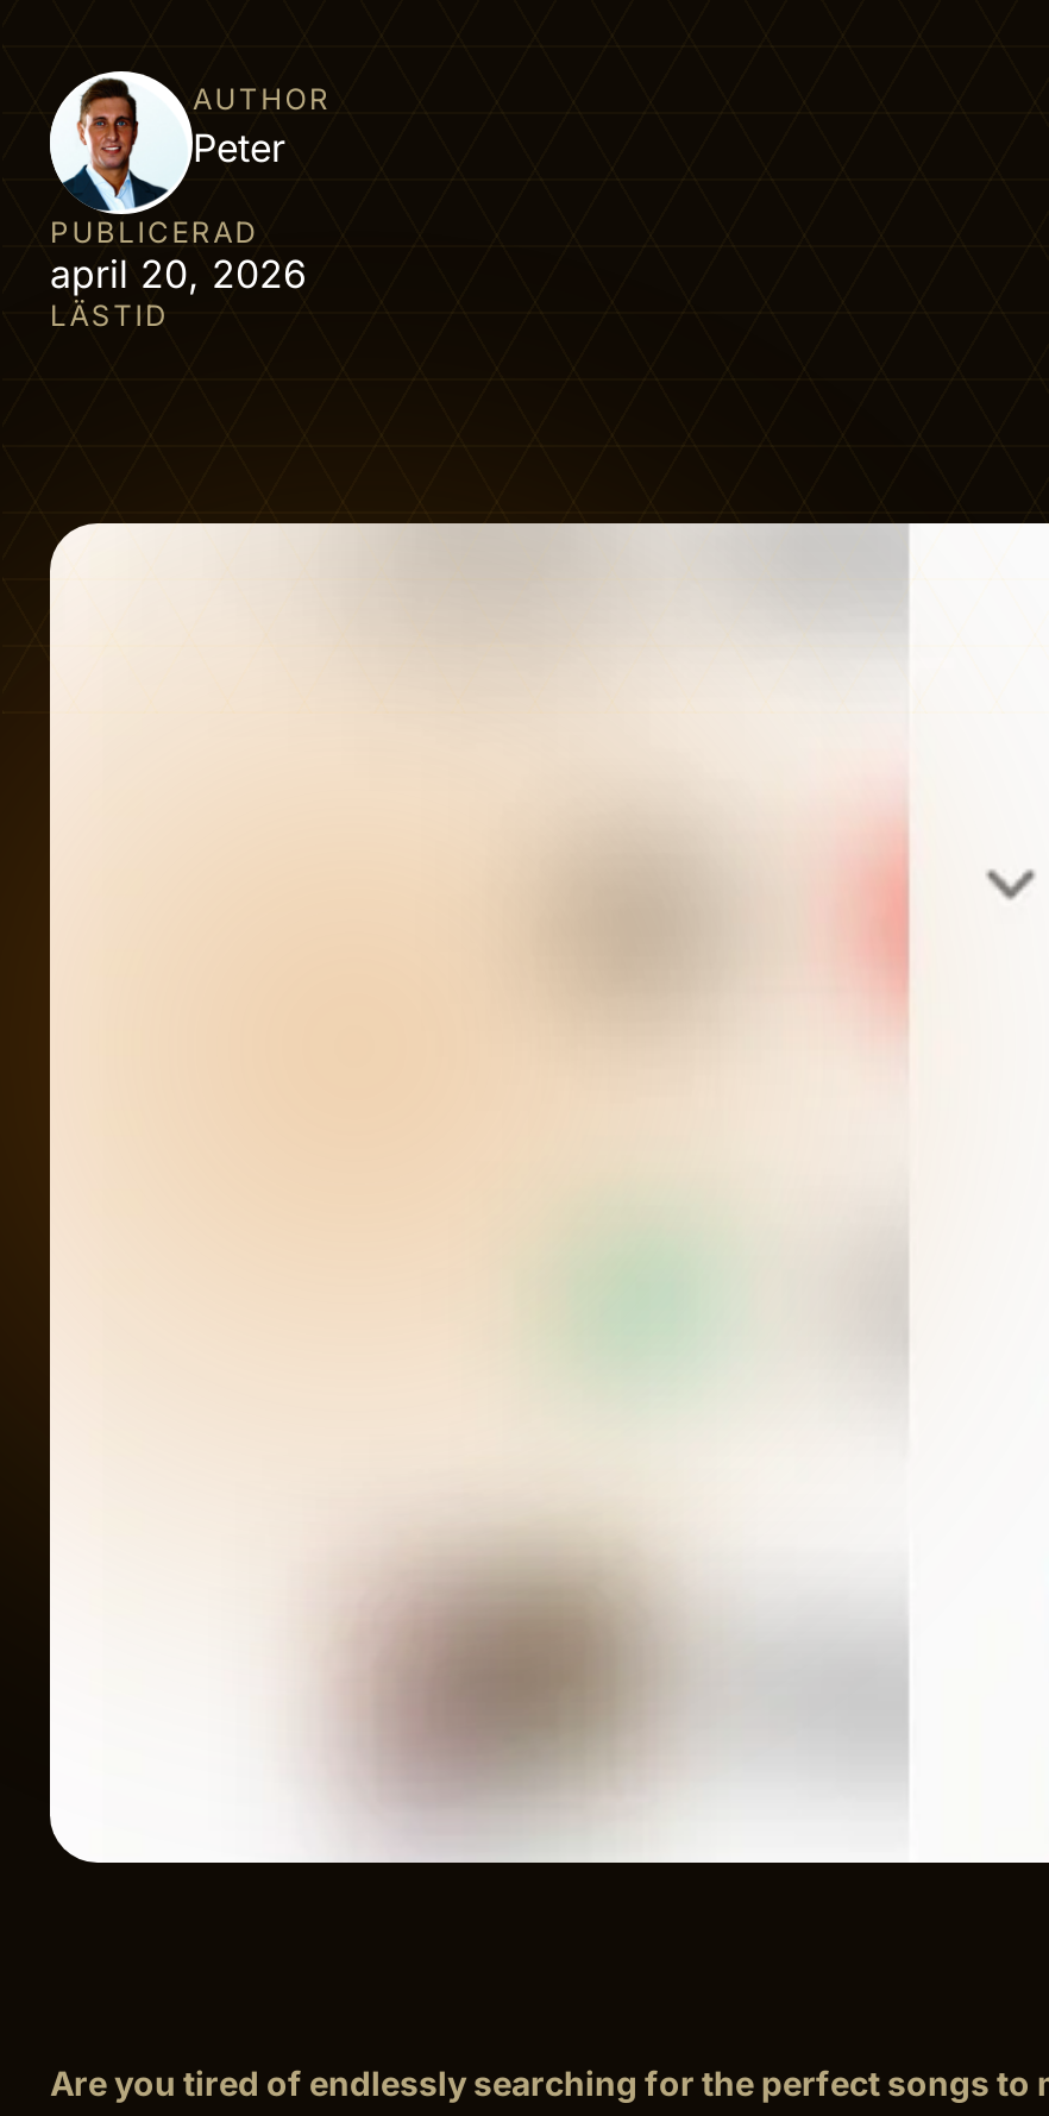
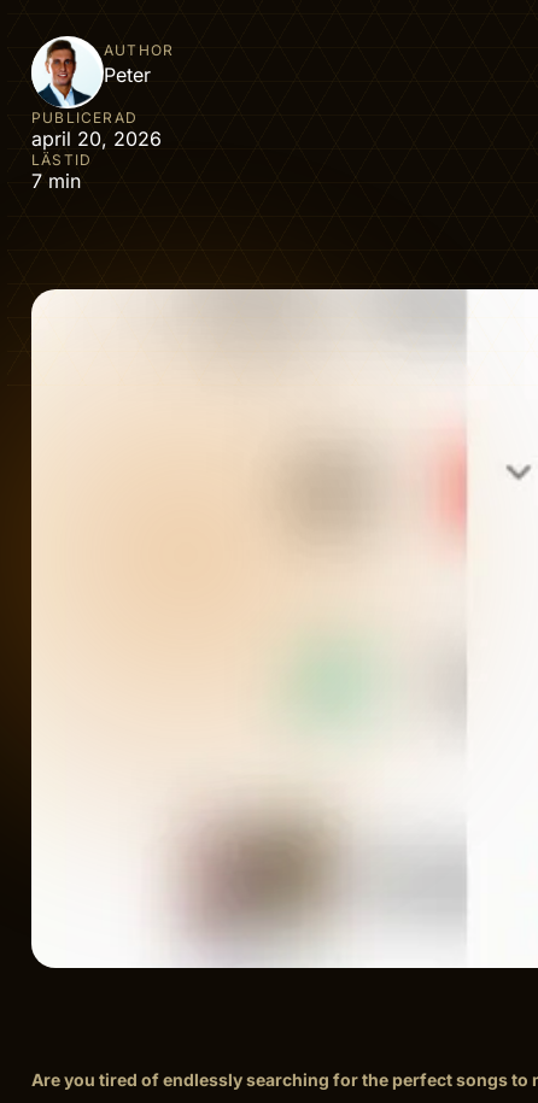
+ 7 min
